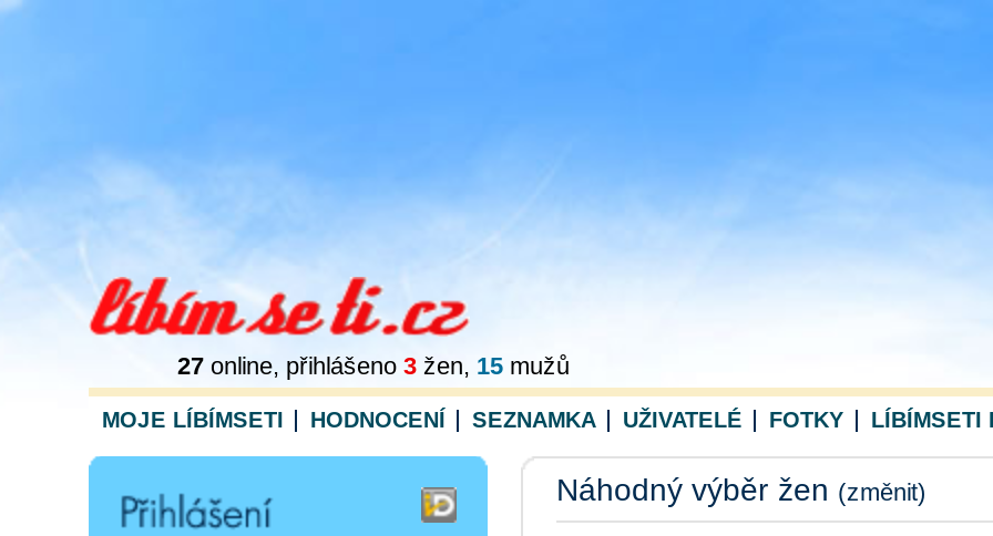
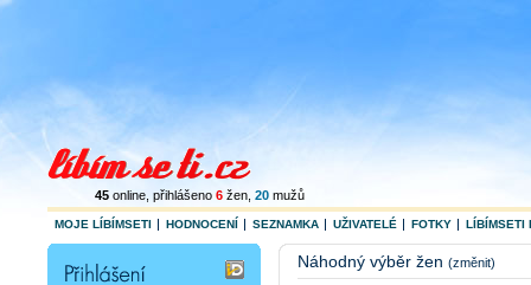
- 27 online, přihlášeno 3 žen, 15 mužů
+ 45 online, přihlášeno 6 žen, 20 mužů
